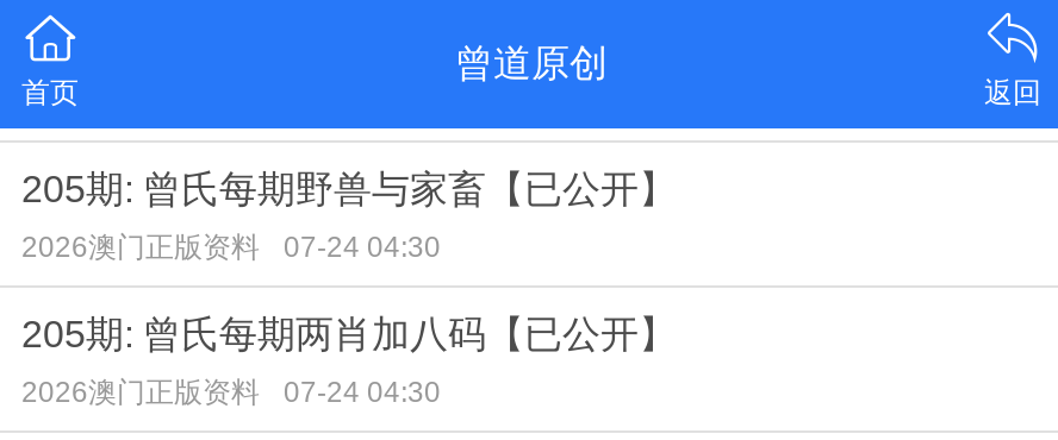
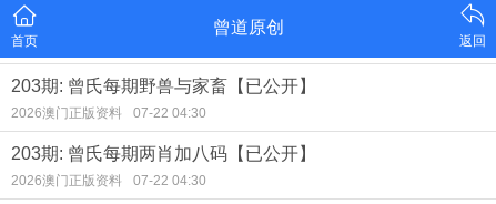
- 205期: 曾氏每期野兽与家畜【已公开】
+ 203期: 曾氏每期野兽与家畜【已公开】

- 2026澳门正版资料 07-24 04:30
+ 2026澳门正版资料 07-22 04:30

- 205期: 曾氏每期两肖加八码【已公开】
+ 203期: 曾氏每期两肖加八码【已公开】

- 2026澳门正版资料 07-24 04:30
+ 2026澳门正版资料 07-22 04:30
